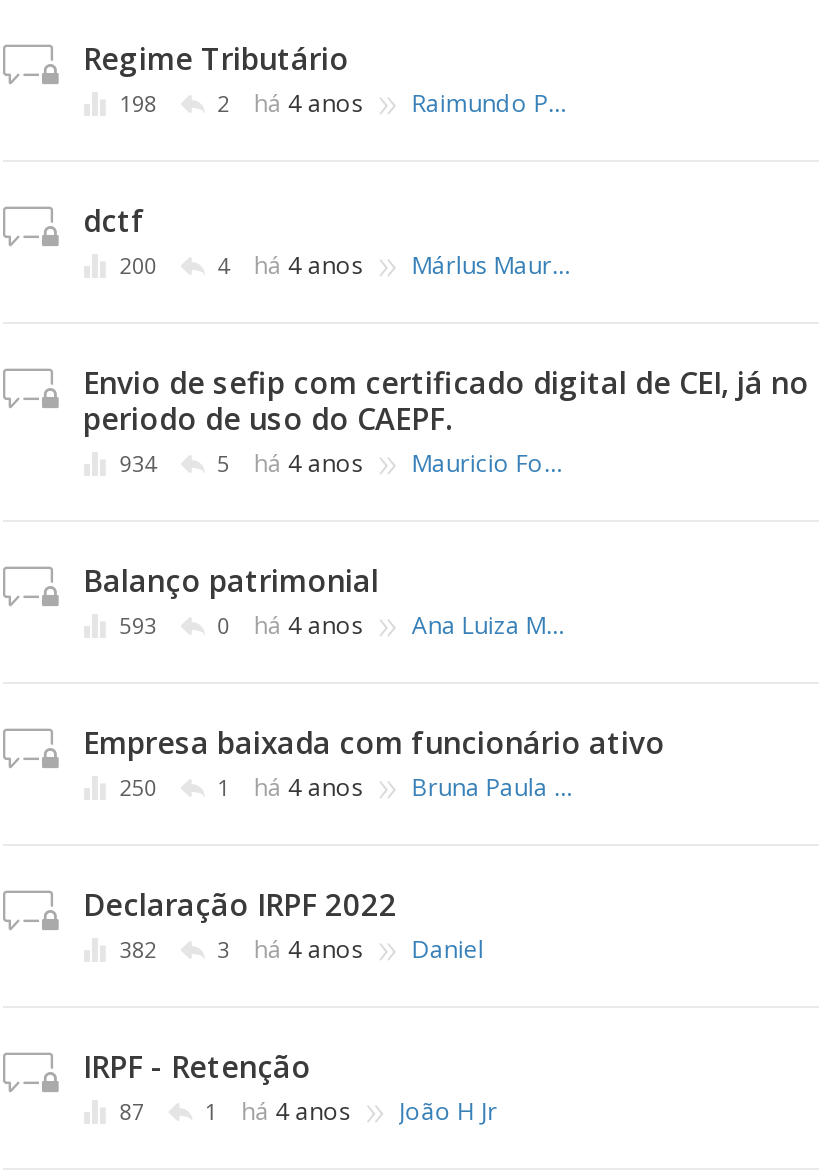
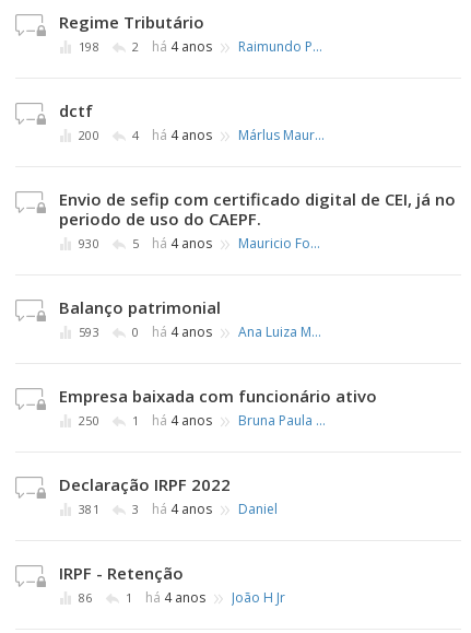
- 934
+ 930

- 382
+ 381

- 87
+ 86
